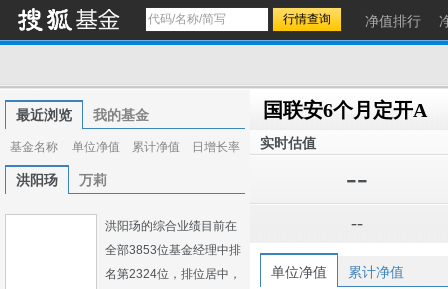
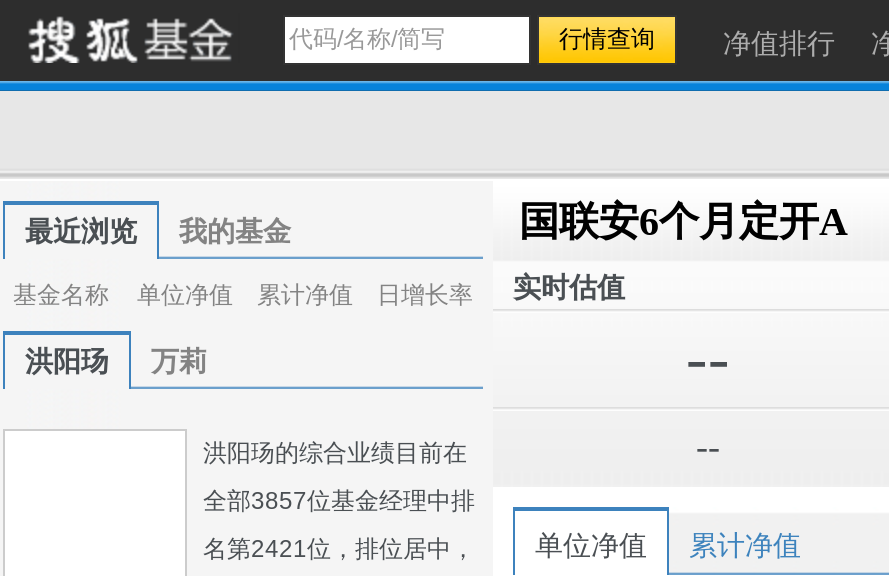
- 全部3853位基金经理中排
+ 全部3857位基金经理中排

- 名第2324位，排位居中，
+ 名第2421位，排位居中，
